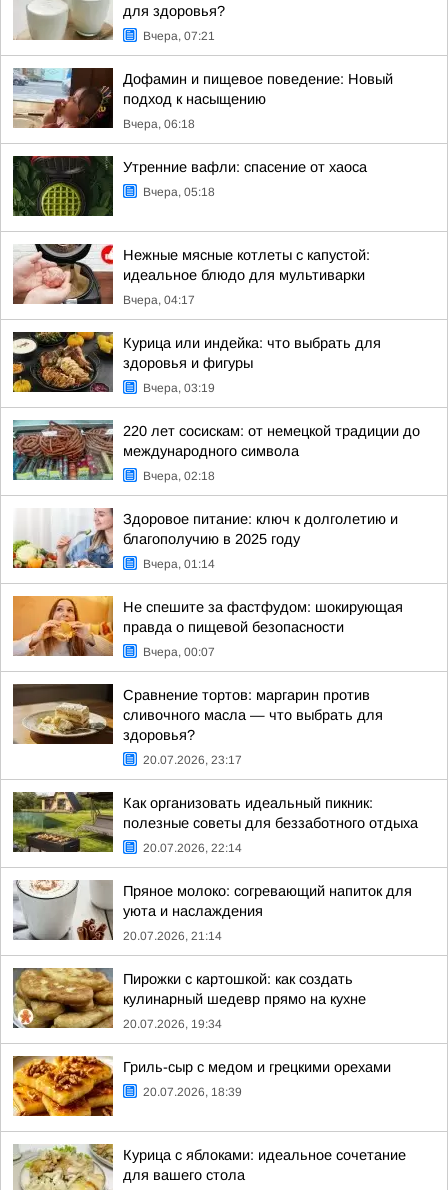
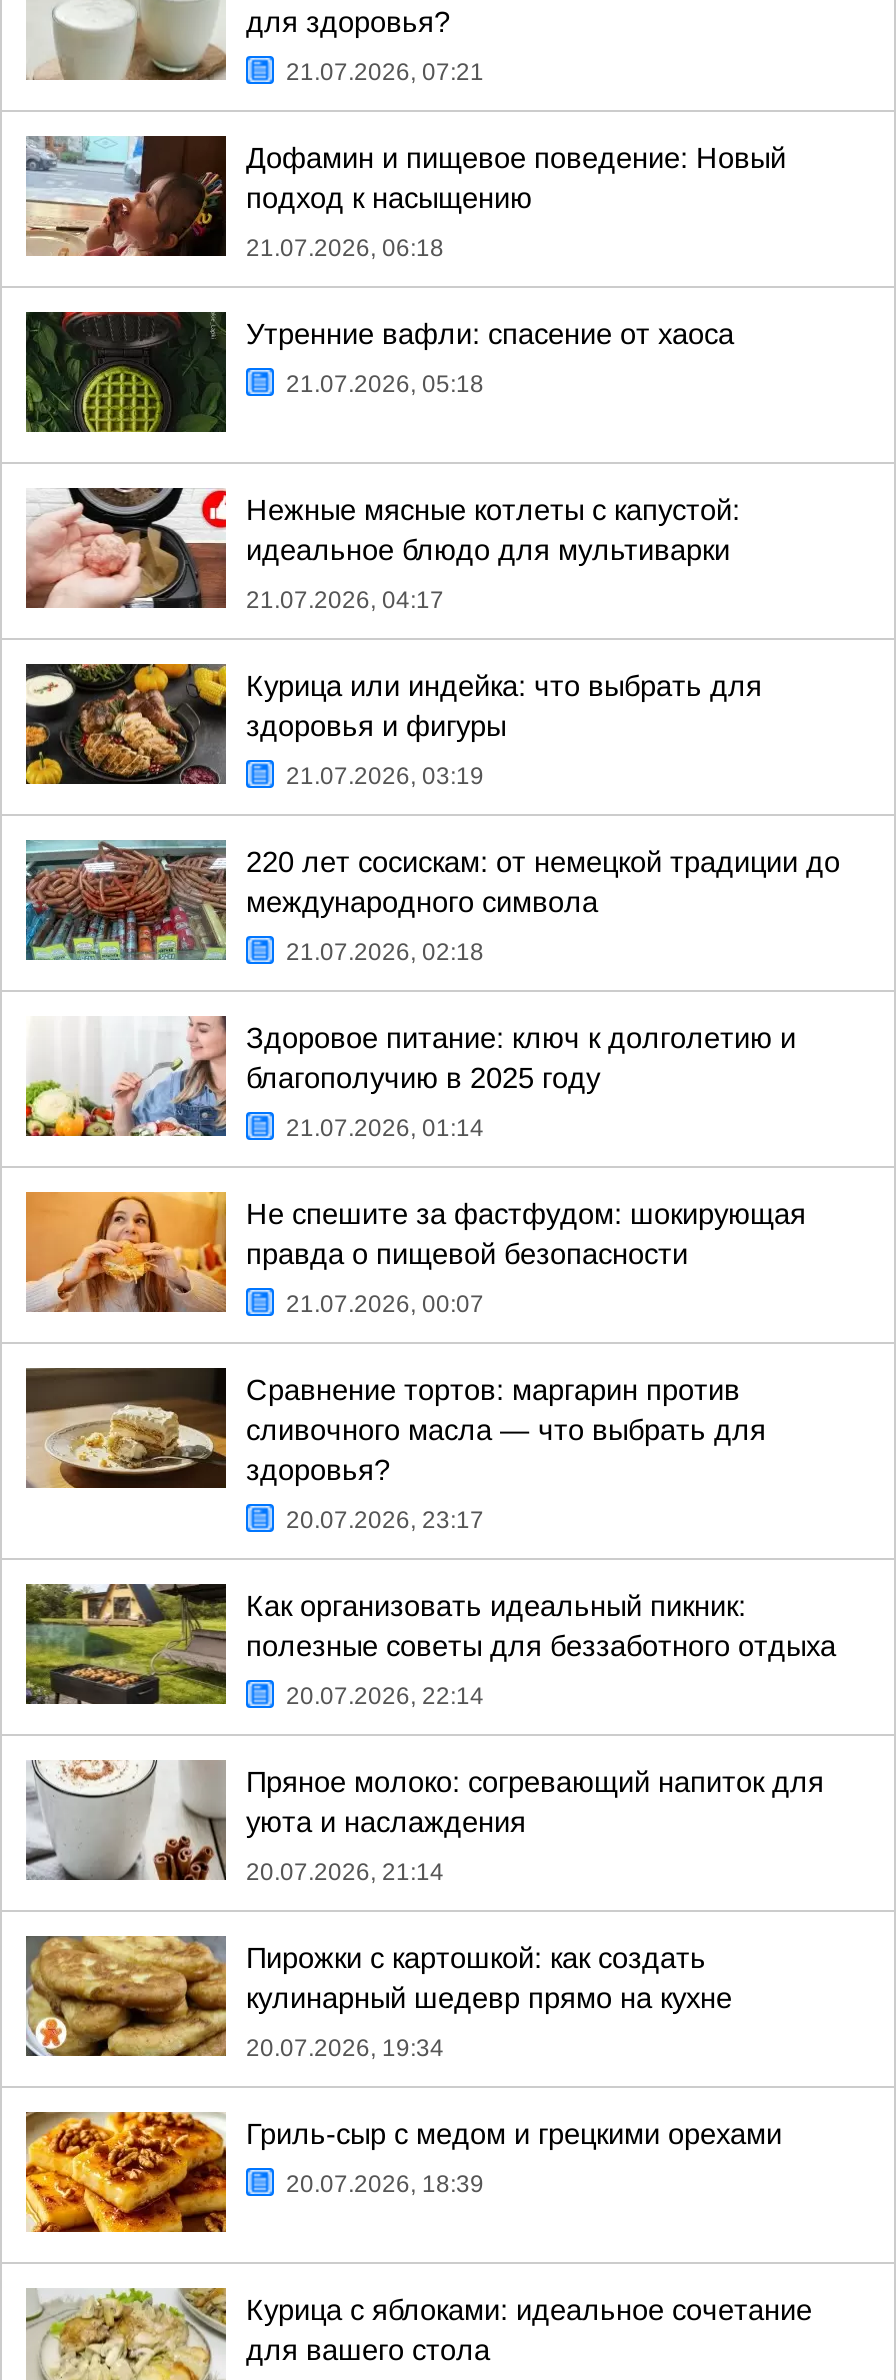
- Вчера, 07:21
+ 21.07.2026, 07:21

- Вчера, 06:18
+ 21.07.2026, 06:18

- Вчера, 05:18
+ 21.07.2026, 05:18

- Вчера, 04:17
+ 21.07.2026, 04:17

- Вчера, 03:19
+ 21.07.2026, 03:19

- Вчера, 02:18
+ 21.07.2026, 02:18

- Вчера, 01:14
+ 21.07.2026, 01:14

- Вчера, 00:07
+ 21.07.2026, 00:07
